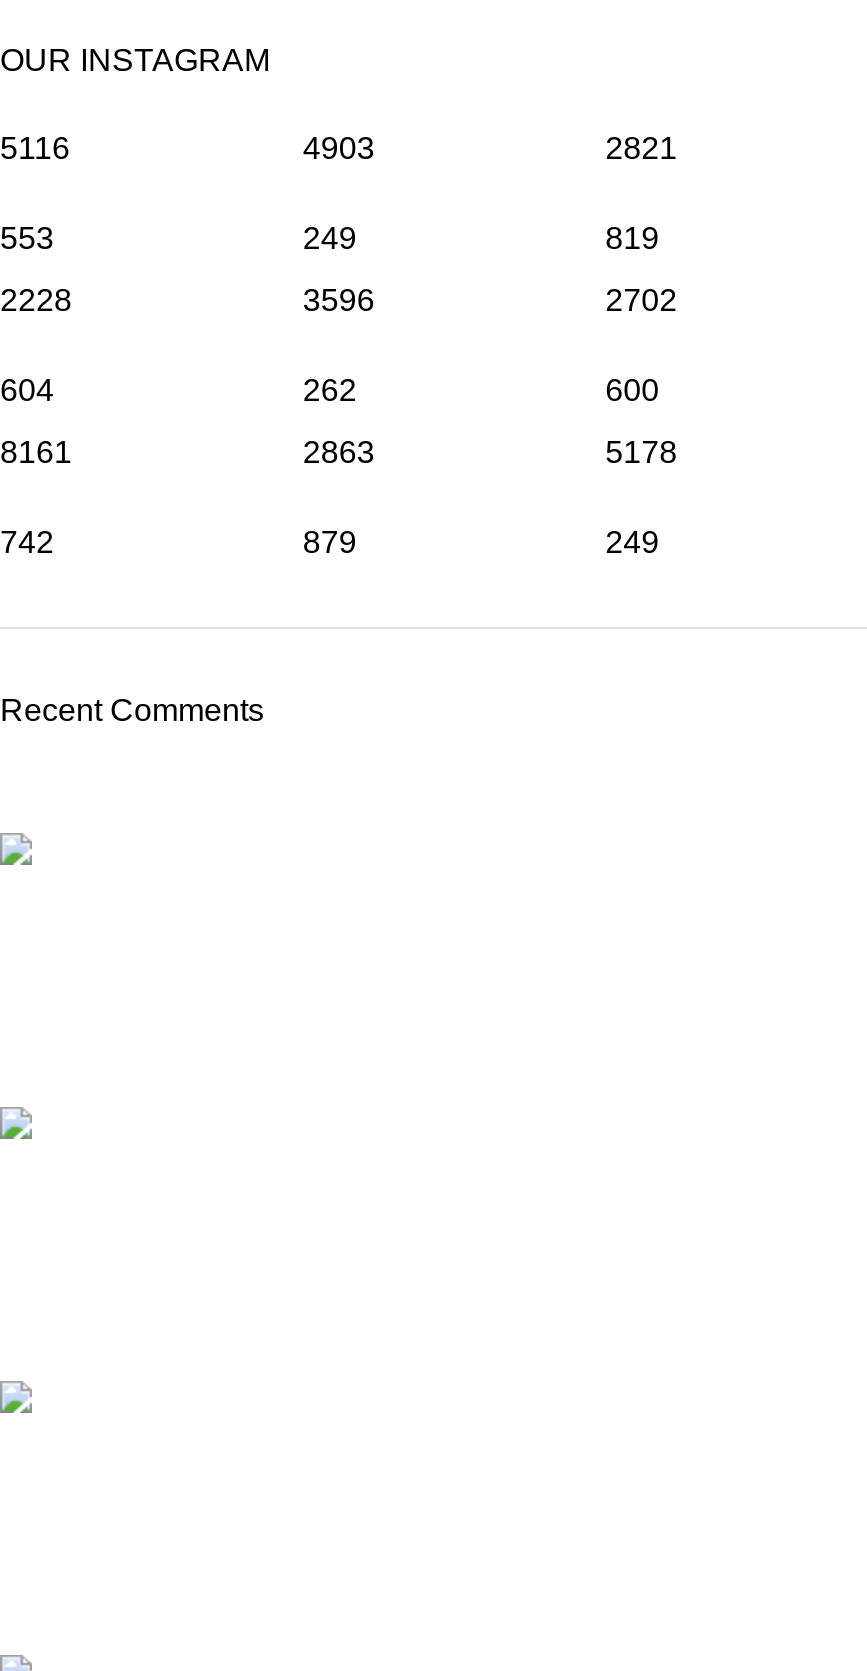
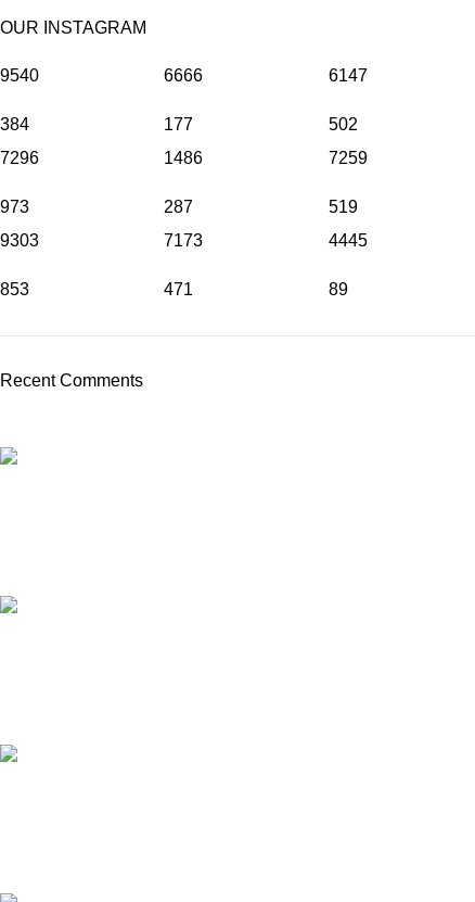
- 5116
+ 9540

- 4903
+ 6666

- 2821
+ 6147

- 553
+ 384

- 249
+ 177

- 819
+ 502

- 2228
+ 7296

- 3596
+ 1486

- 2702
+ 7259

- 604
+ 973

- 262
+ 287

- 600
+ 519

- 8161
+ 9303

- 2863
+ 7173

- 5178
+ 4445

- 742
+ 853

- 879
+ 471

- 249
+ 89
